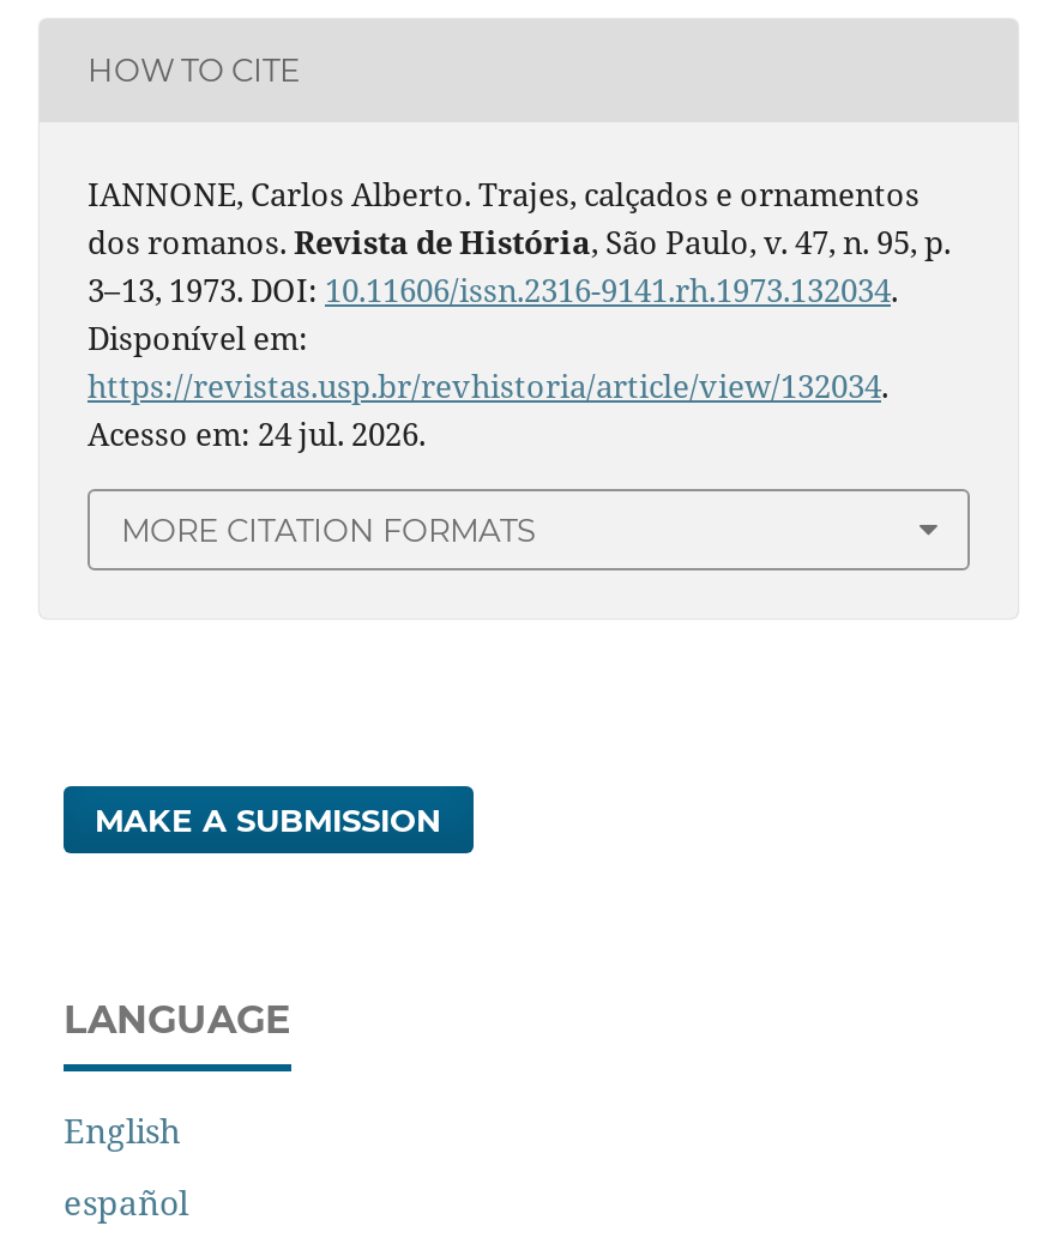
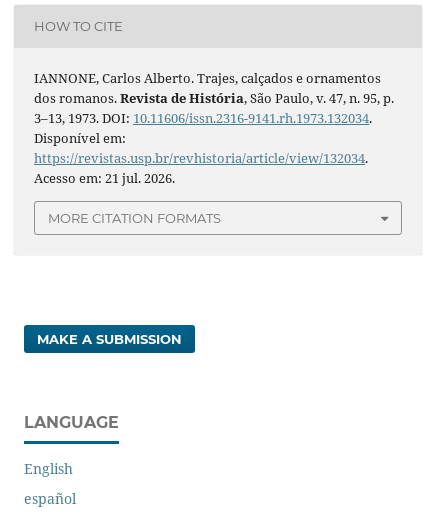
- Acesso em: 24 jul. 2026.
+ Acesso em: 21 jul. 2026.
